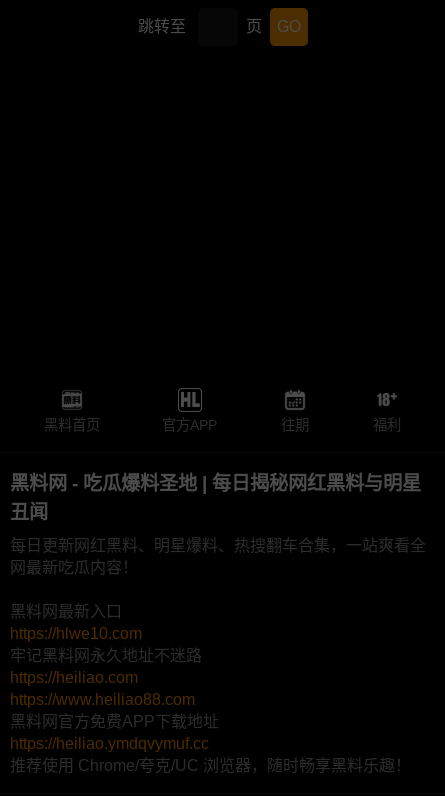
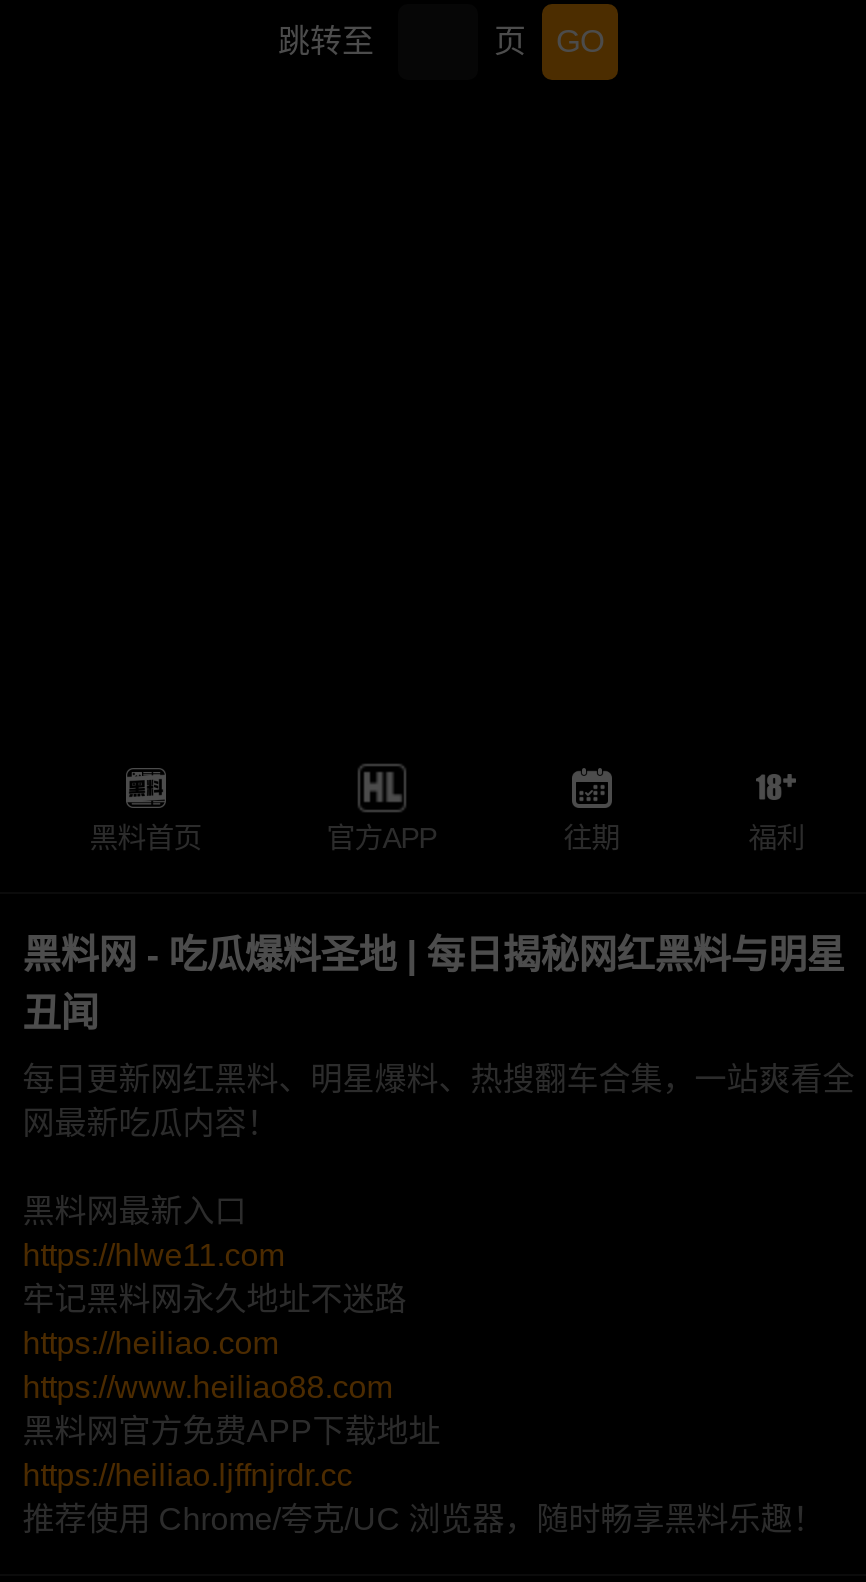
- https://hlwe10.com
+ https://hlwe11.com

- https://heiliao.ymdqvymuf.cc
+ https://heiliao.ljffnjrdr.cc
